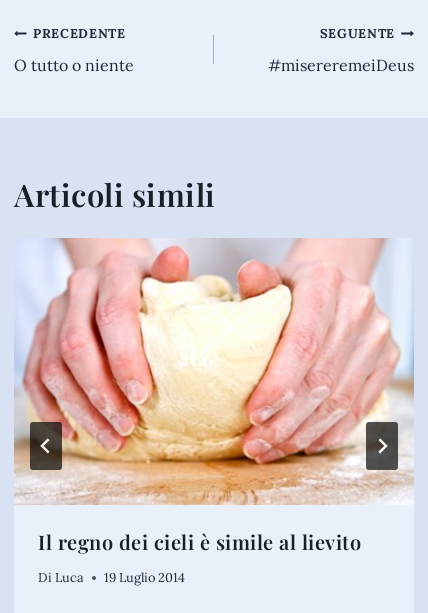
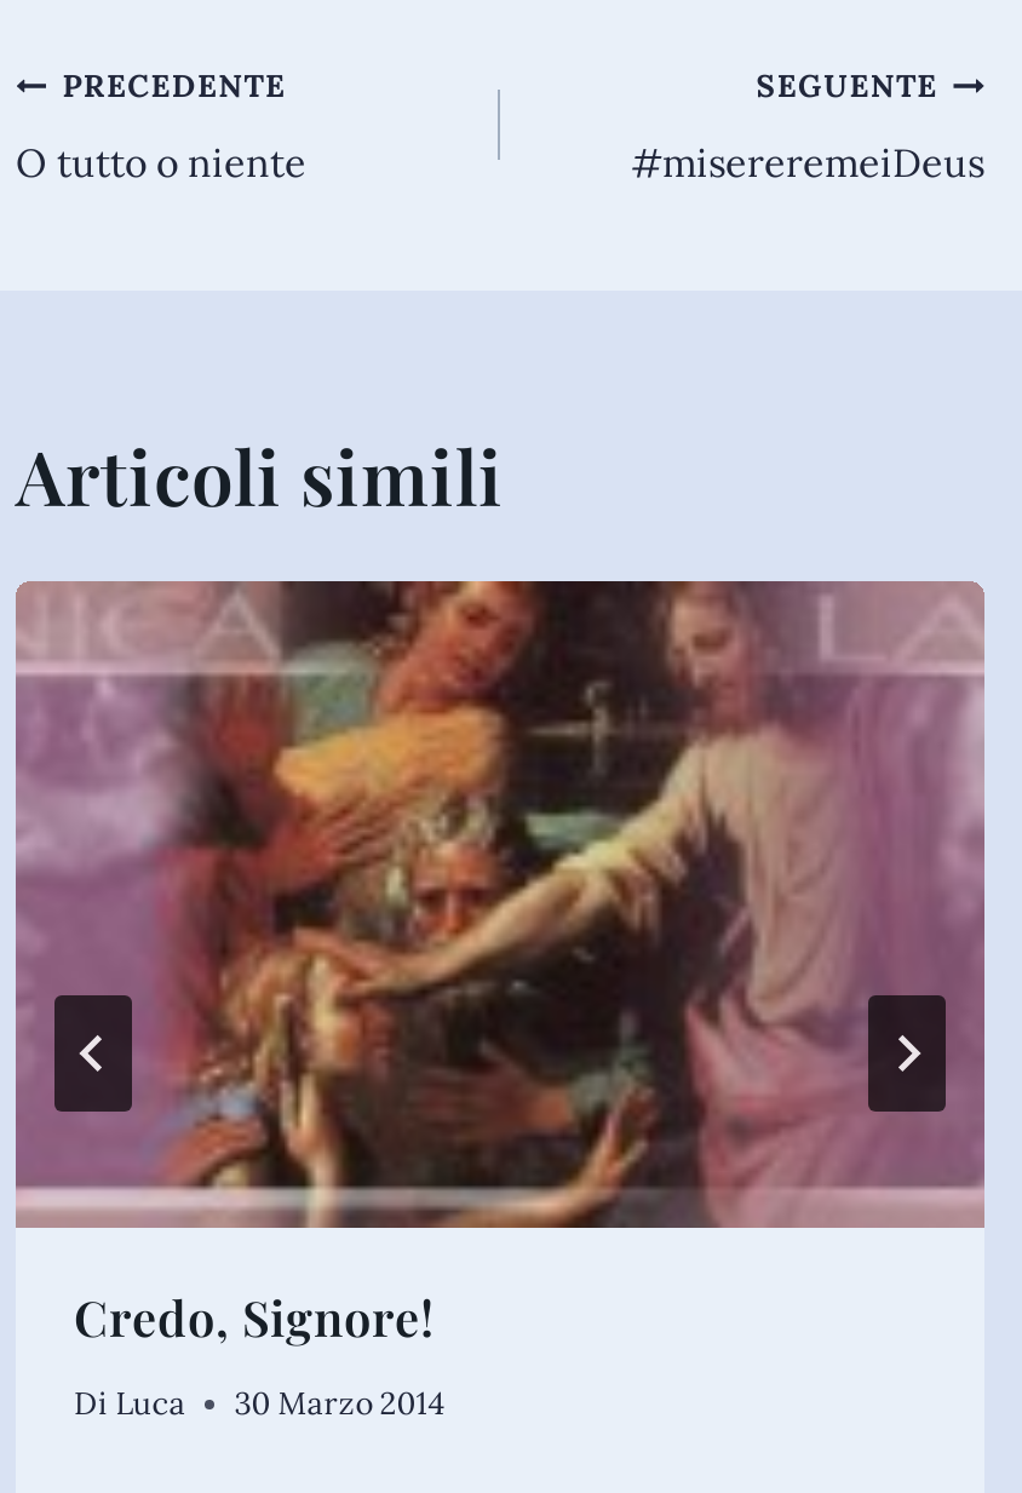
- [image]
- Il regno dei cieli è simile al lievito
+ [image]
+ Credo, Signore!

- Di Luca 19 Luglio 2014
+ Di Luca 30 Marzo 2014
